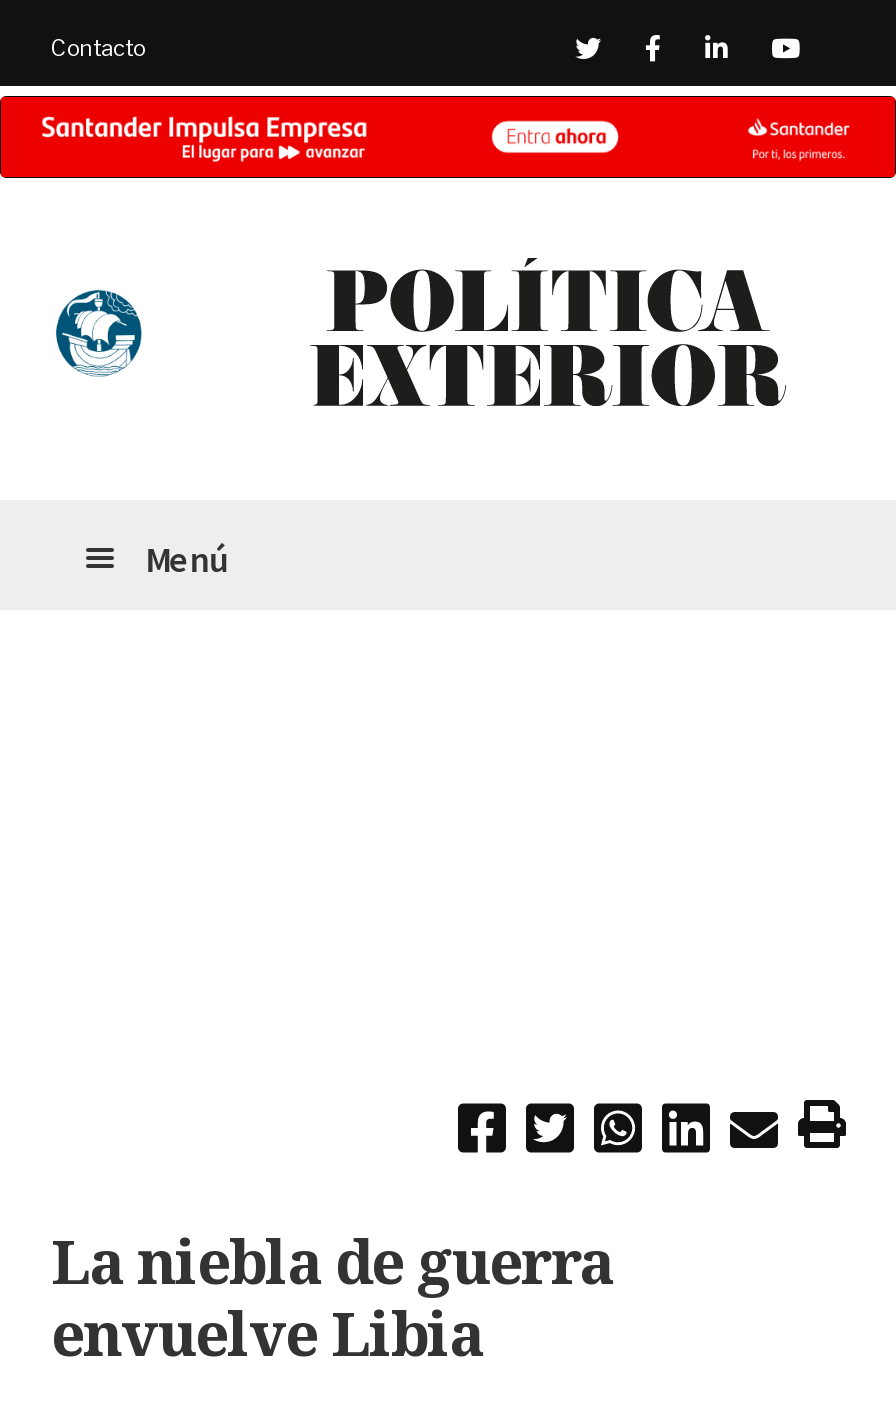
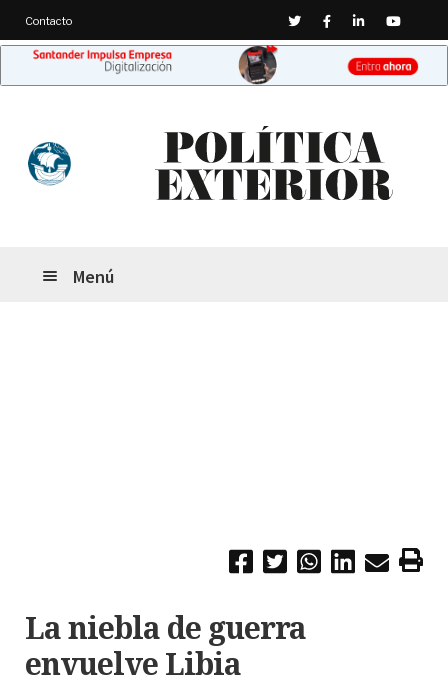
- [image]
+ [image]
